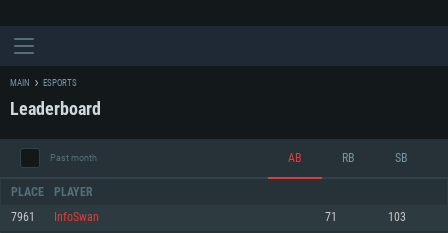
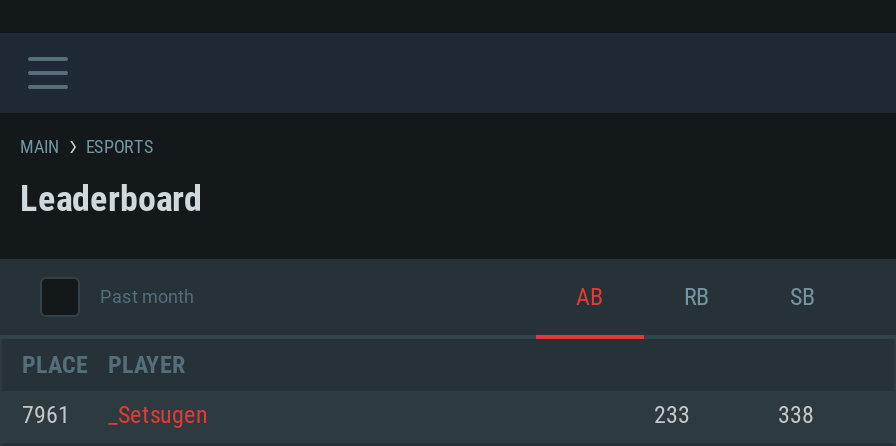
- InfoSwan
- 71
- 103
+ _Setsugen
+ 233
+ 338
